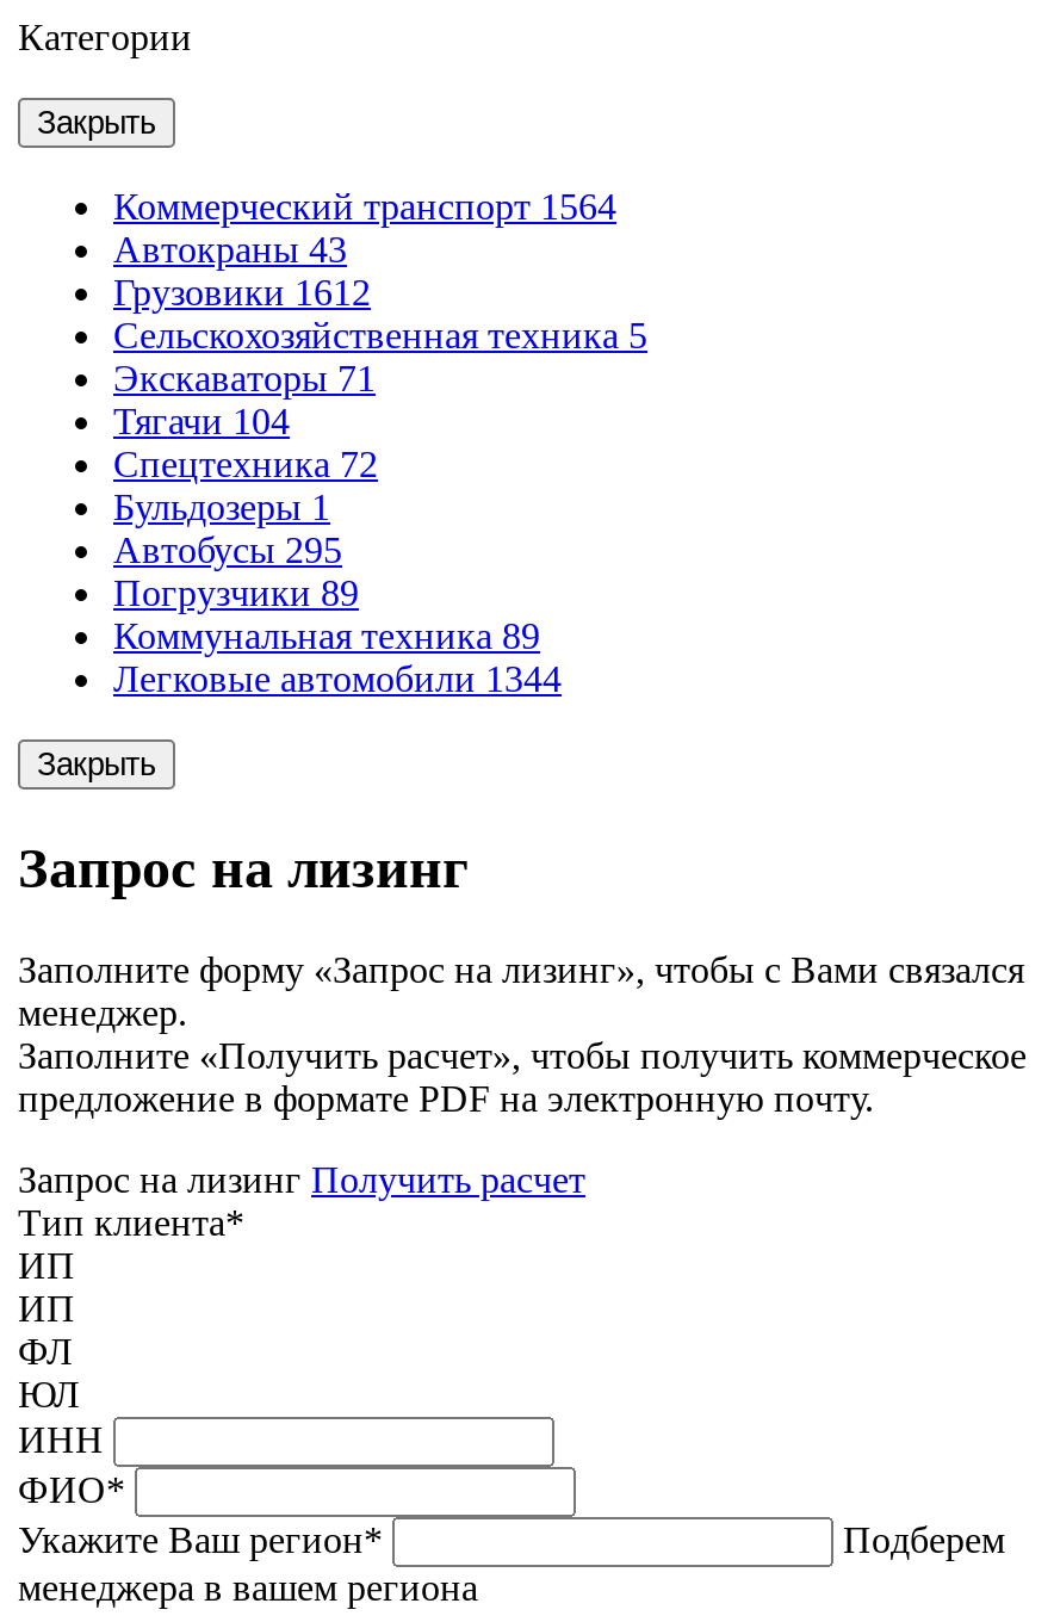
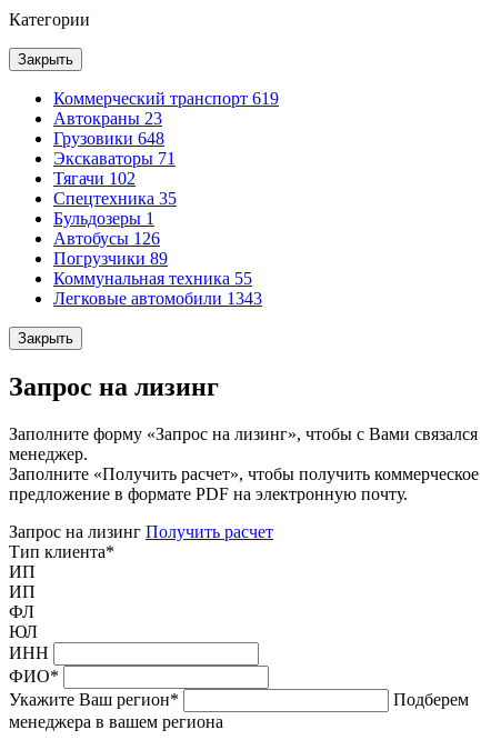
- Коммерческий транспорт 1564
- Автокраны 43
- Грузовики 1612
- Сельскохозяйственная техника 5
+ Коммерческий транспорт 619
+ Автокраны 23
+ Грузовики 648

- Тягачи 104
+ Тягачи 102

- Спецтехника 72
+ Спецтехника 35

- Автобусы 295
+ Автобусы 126

- Коммунальная техника 89
+ Коммунальная техника 55

- Легковые автомобили 1344
+ Легковые автомобили 1343
